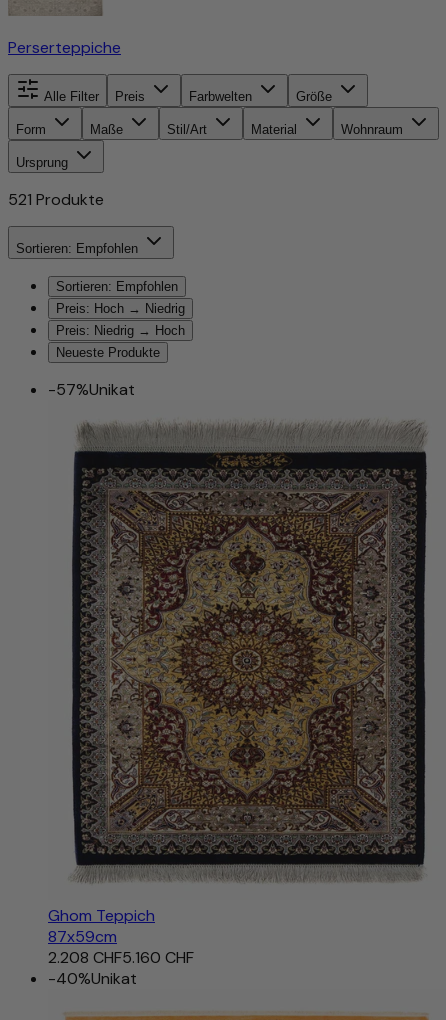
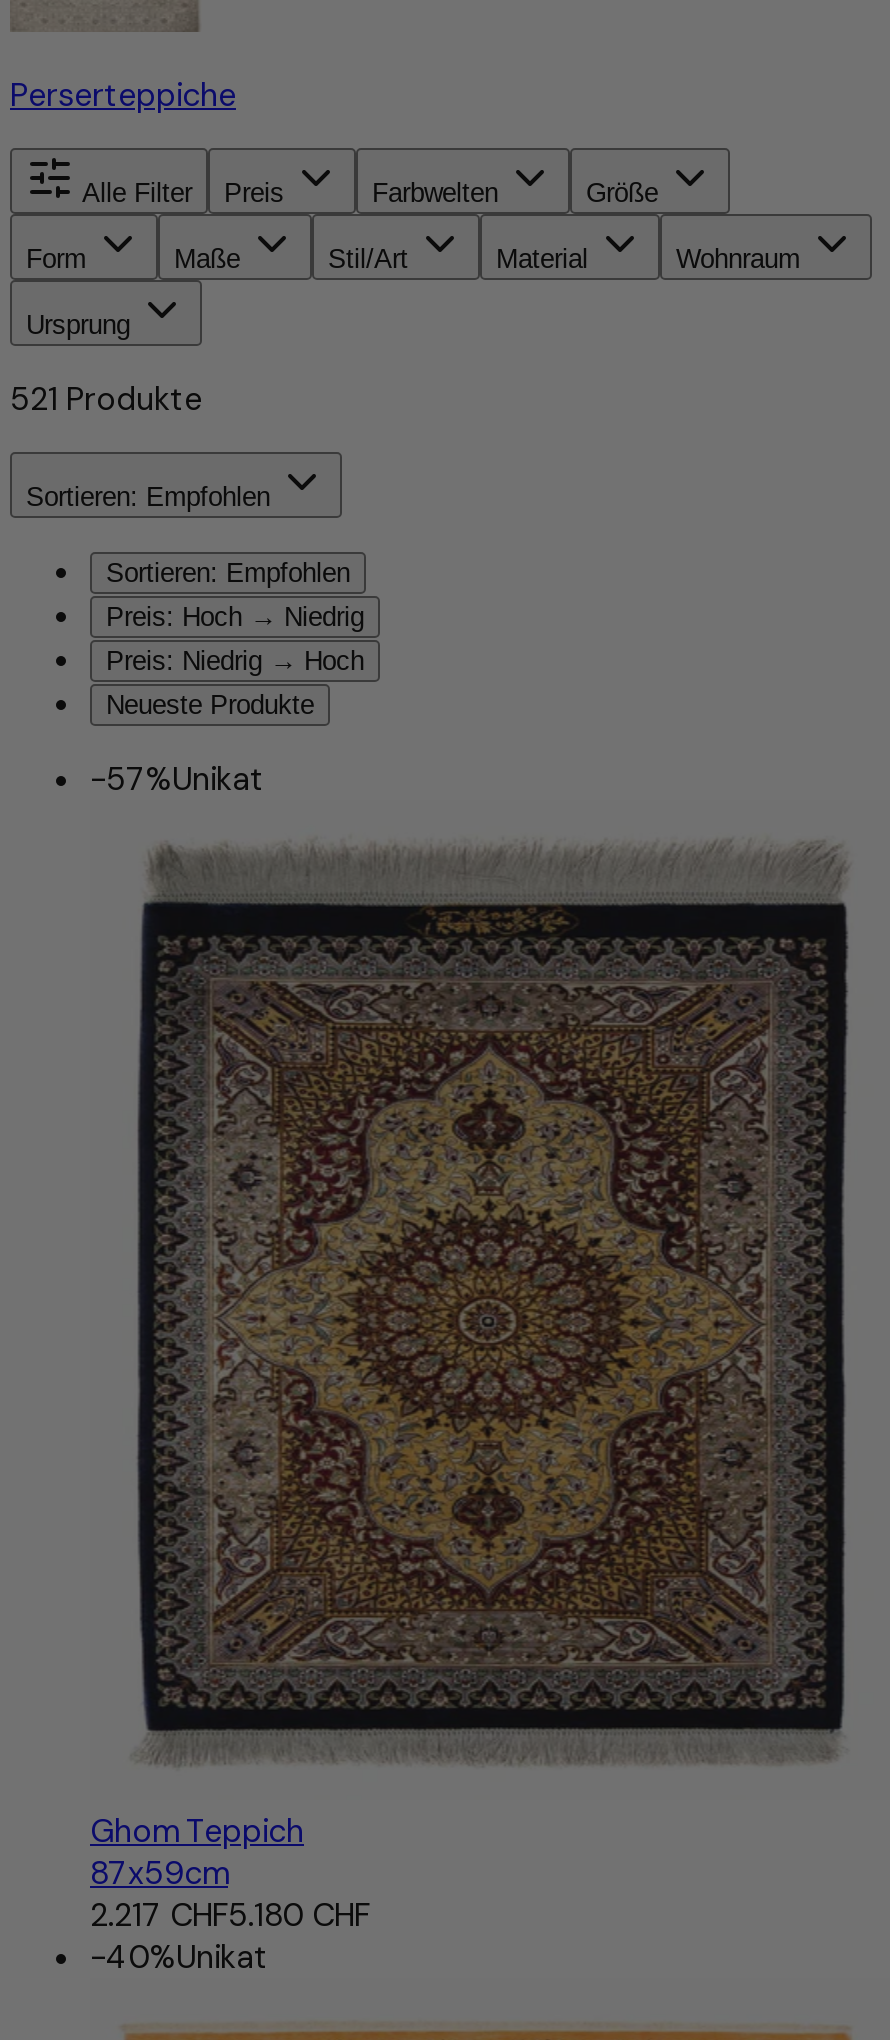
- 2.208 CHF5.160 CHF
+ 2.217 CHF5.180 CHF
